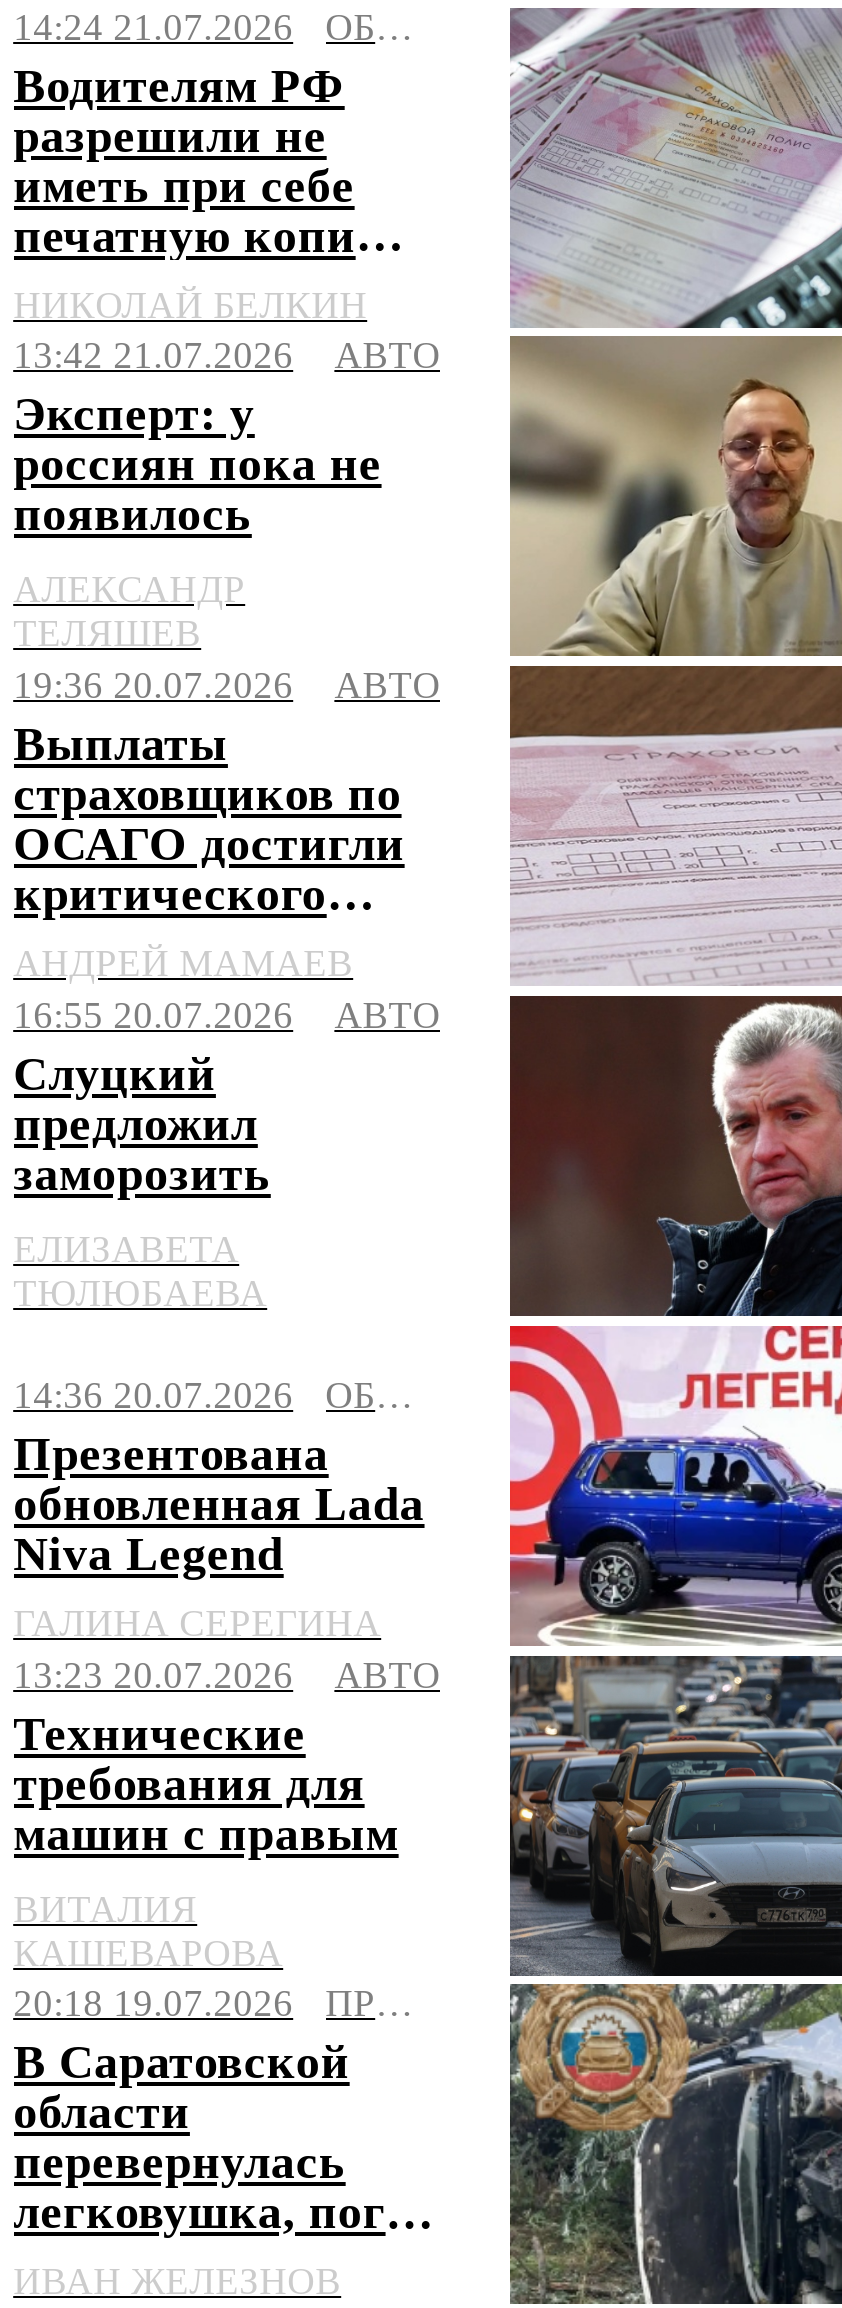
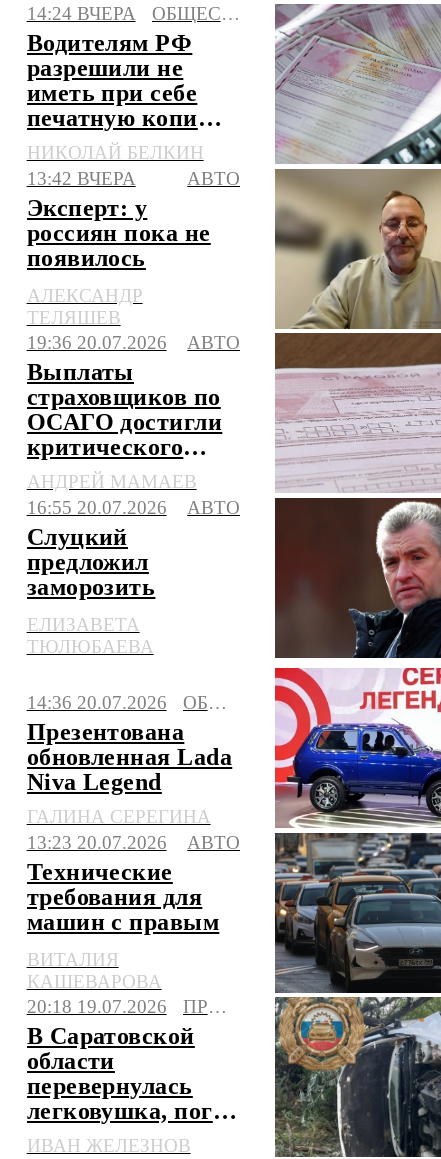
- 14:24 21.07.2026
+ 14:24 ВЧЕРА

- 13:42 21.07.2026
+ 13:42 ВЧЕРА
